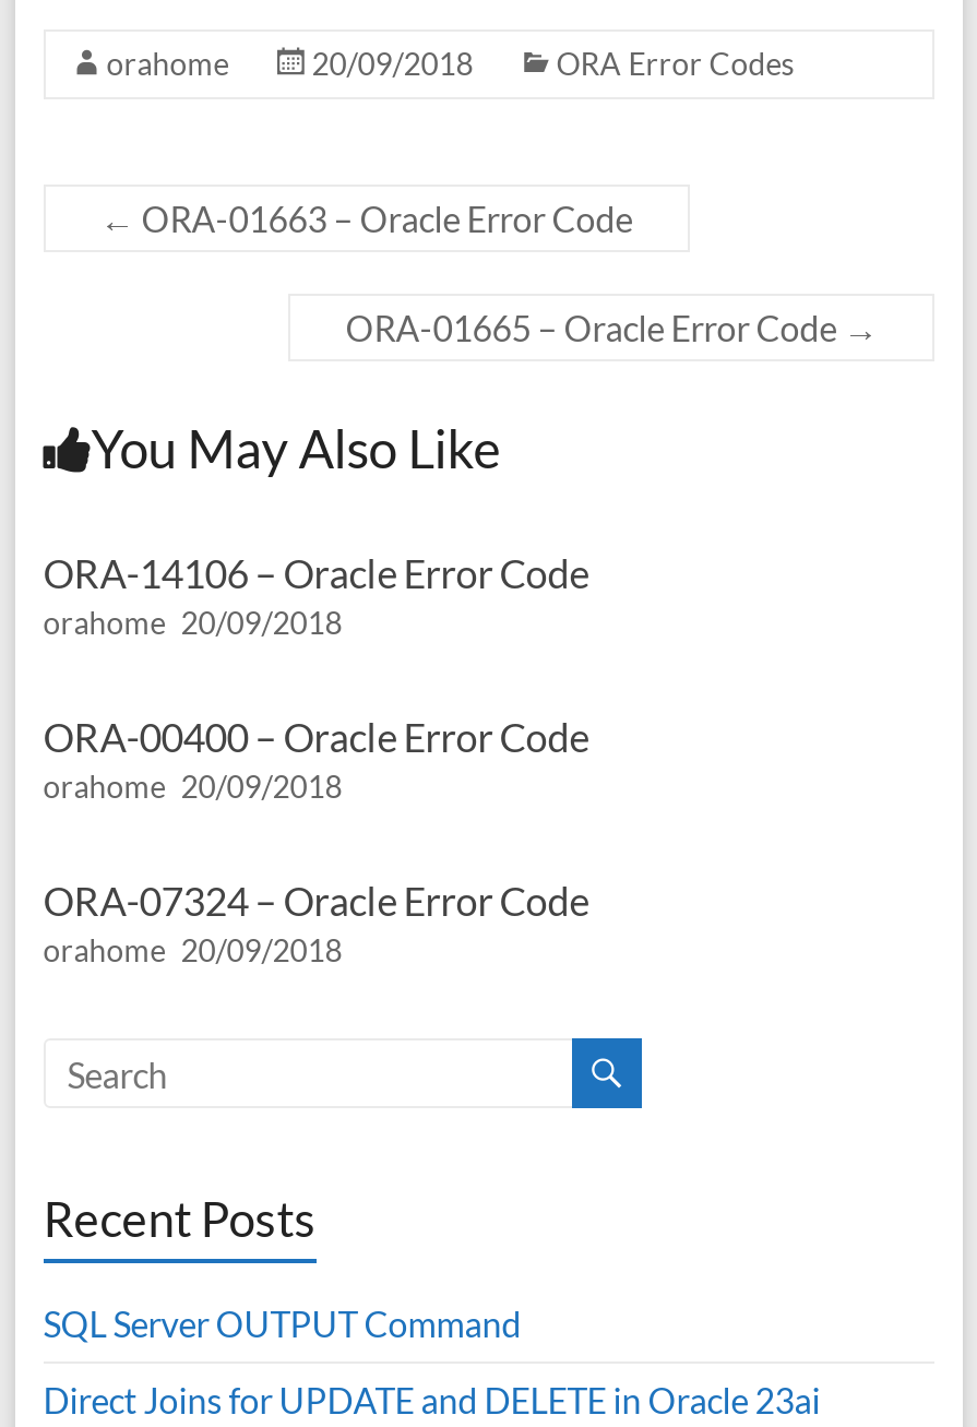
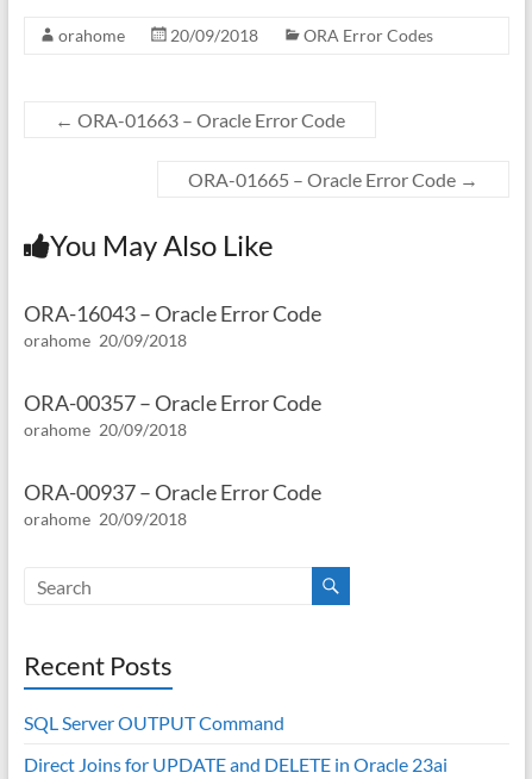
- ORA-14106 – Oracle Error Code
+ ORA-16043 – Oracle Error Code

- ORA-00400 – Oracle Error Code
+ ORA-00357 – Oracle Error Code

- ORA-07324 – Oracle Error Code
+ ORA-00937 – Oracle Error Code
